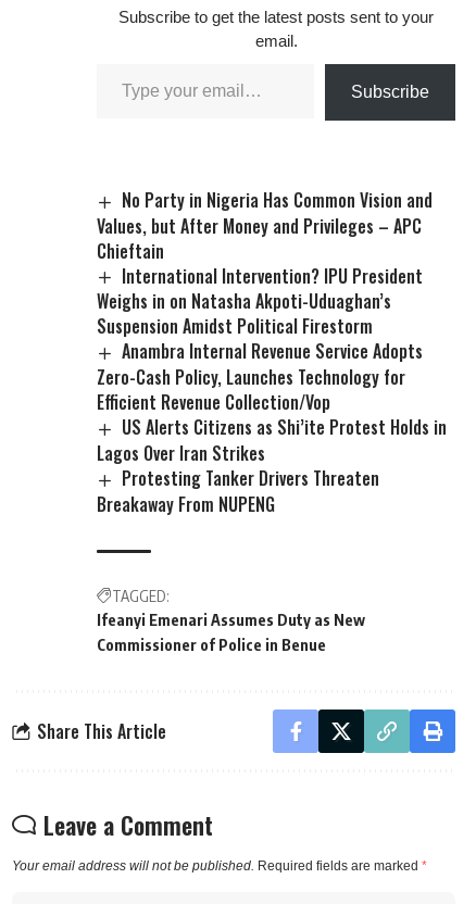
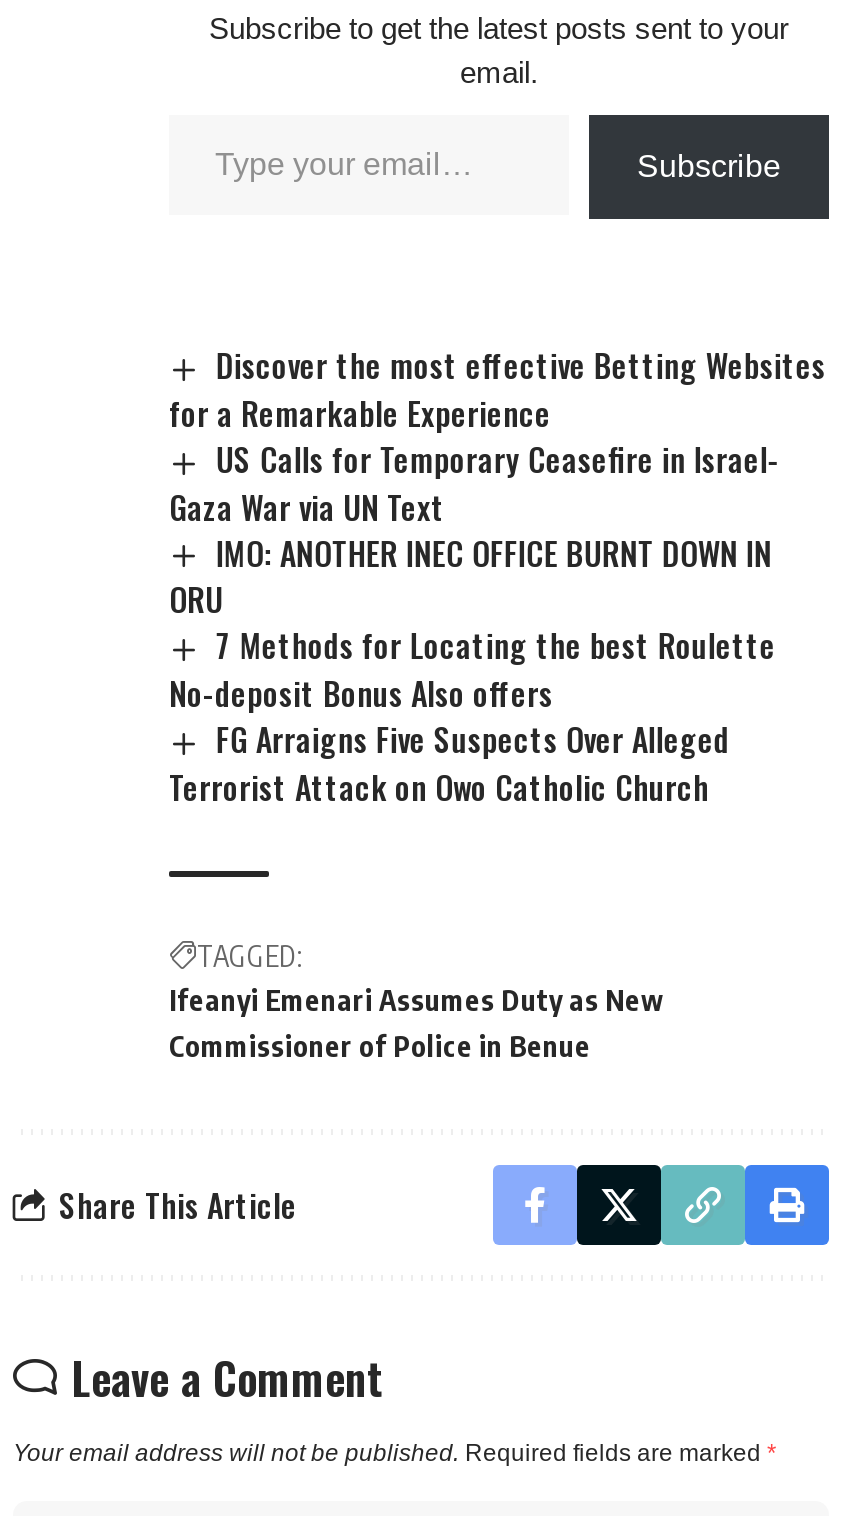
- No Party in Nigeria Has Common Vision and
- Values, but After Money and Privileges – APC
- Chieftain
- International Intervention? IPU President
- Weighs in on Natasha Akpoti-Uduaghan’s
- Suspension Amidst Political Firestorm
- Anambra Internal Revenue Service Adopts
- Zero-Cash Policy, Launches Technology for
- Efficient Revenue Collection/Vop
- US Alerts Citizens as Shi’ite Protest Holds in
- Lagos Over Iran Strikes
- Protesting Tanker Drivers Threaten
- Breakaway From NUPENG
+ Discover the most effective Betting Websites
+ for a Remarkable Experience
+ US Calls for Temporary Ceasefire in Israel-
+ Gaza War via UN Text
+ IMO: ANOTHER INEC OFFICE BURNT DOWN IN
+ ORU
+ 7 Methods for Locating the best Roulette
+ No-deposit Bonus Also offers
+ FG Arraigns Five Suspects Over Alleged
+ Terrorist Attack on Owo Catholic Church
